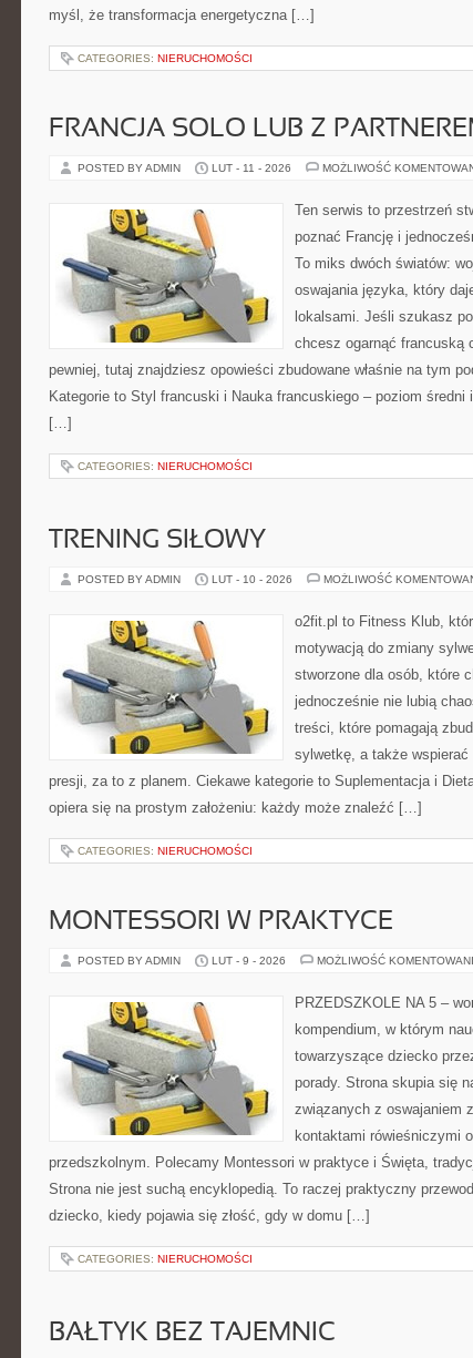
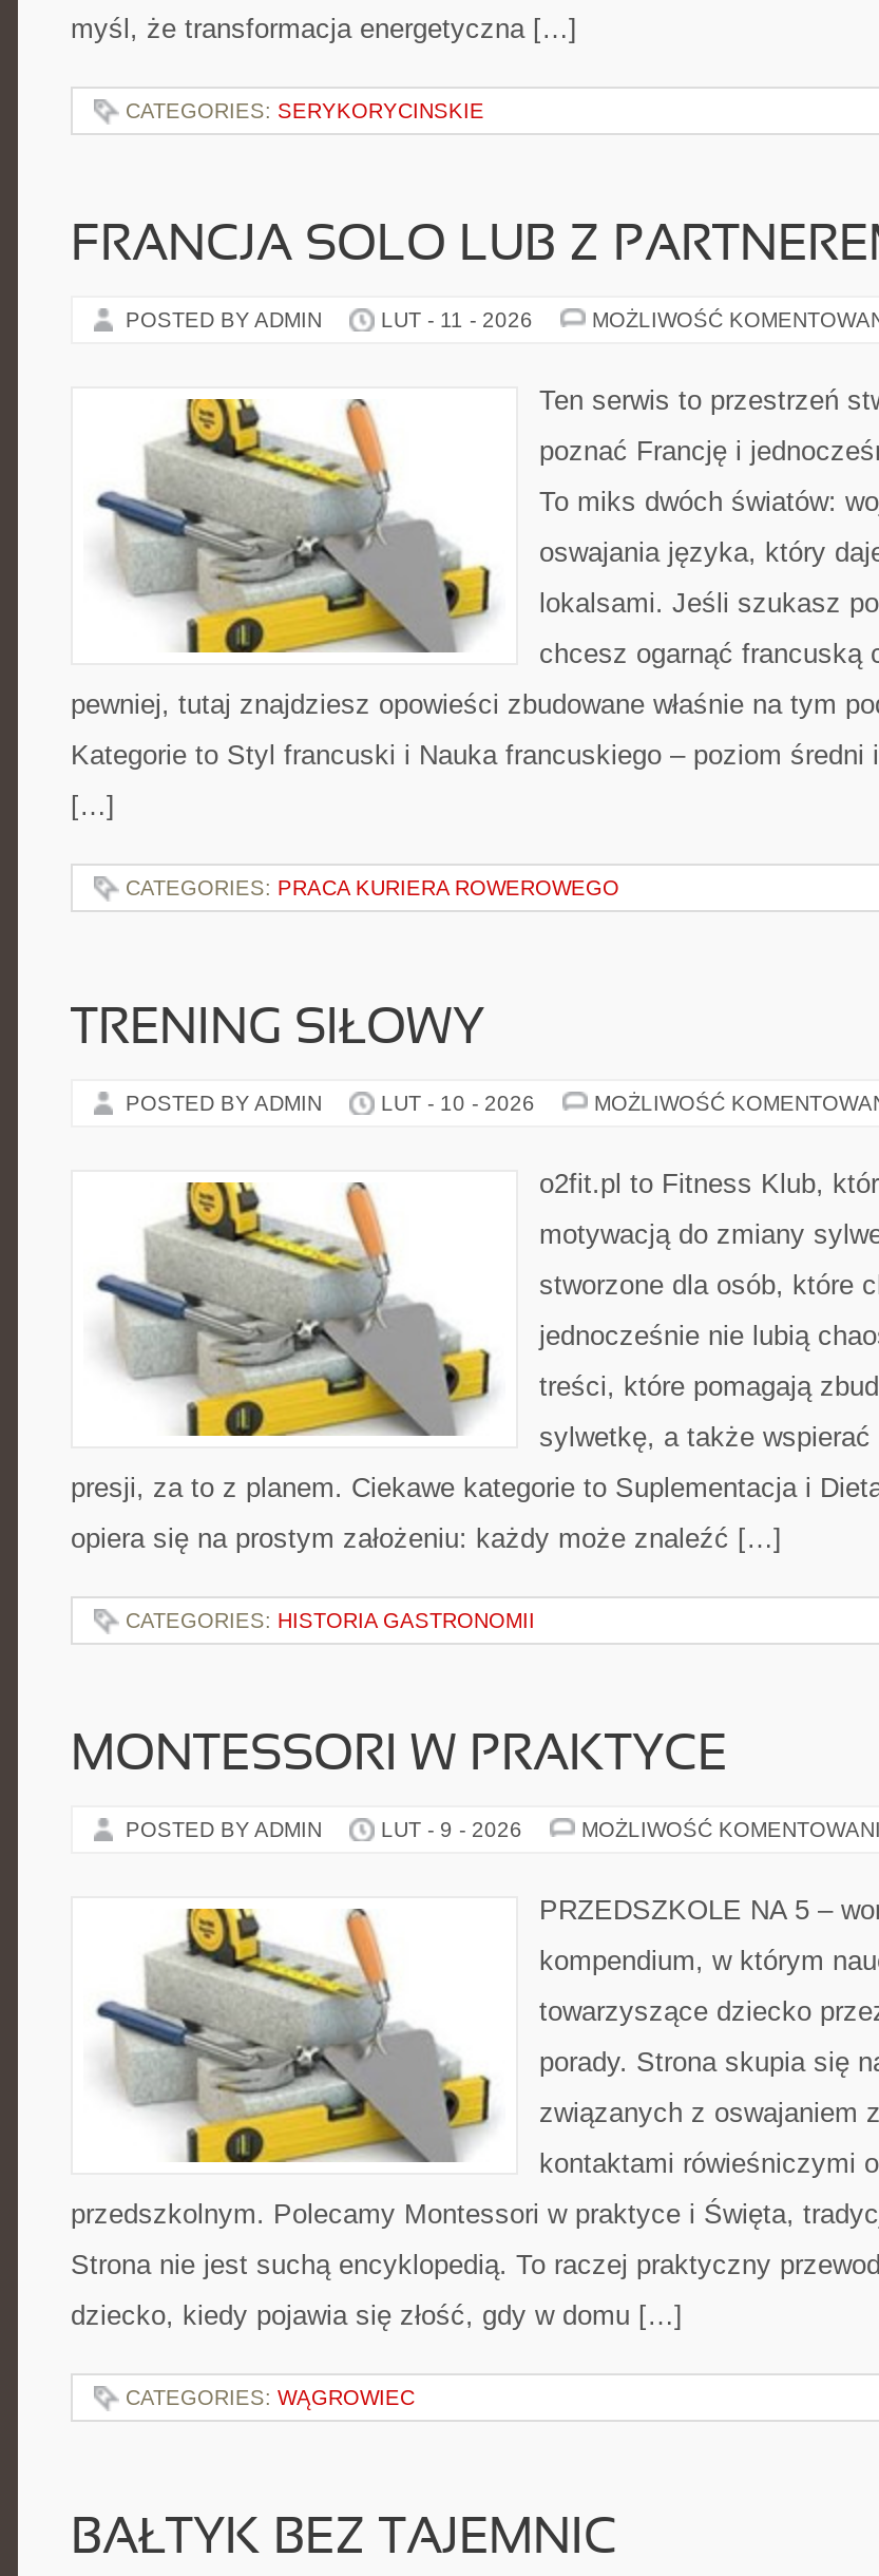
- CATEGORIES: NIERUCHOMOŚCI
+ CATEGORIES: SERYKORYCINSKIE

- CATEGORIES: NIERUCHOMOŚCI
+ CATEGORIES: PRACA KURIERA ROWEROWEGO

- CATEGORIES: NIERUCHOMOŚCI
+ CATEGORIES: HISTORIA GASTRONOMII

- CATEGORIES: NIERUCHOMOŚCI
+ CATEGORIES: WĄGROWIEC
